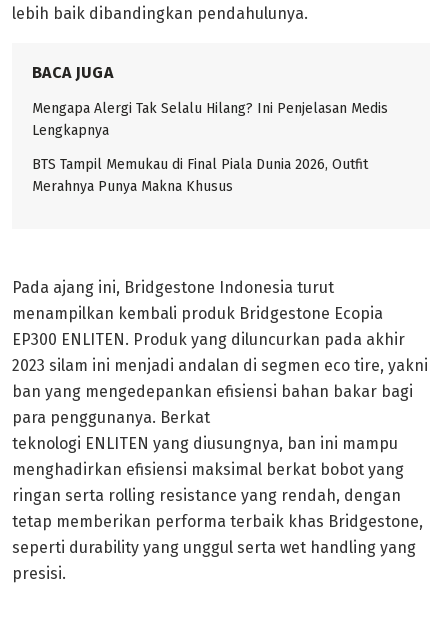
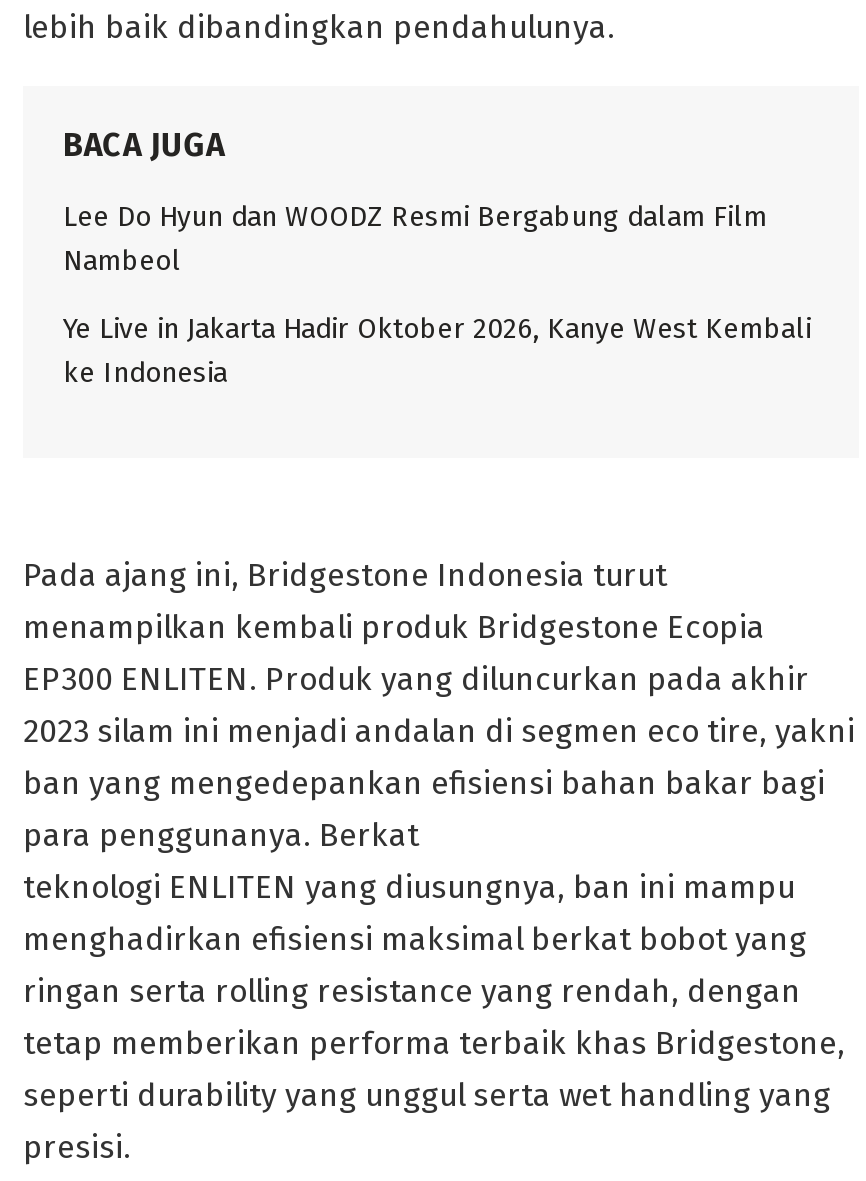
- Mengapa Alergi Tak Selalu Hilang? Ini Penjelasan Medis
- Lengkapnya
+ Lee Do Hyun dan WOODZ Resmi Bergabung dalam Film
+ Nambeol

- BTS Tampil Memukau di Final Piala Dunia 2026, Outfit
- Merahnya Punya Makna Khusus
+ Ye Live in Jakarta Hadir Oktober 2026, Kanye West Kembali
+ ke Indonesia
